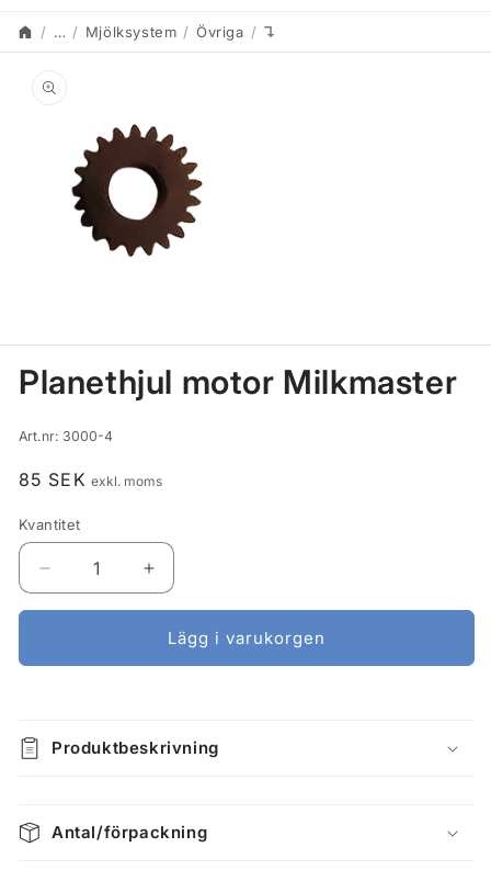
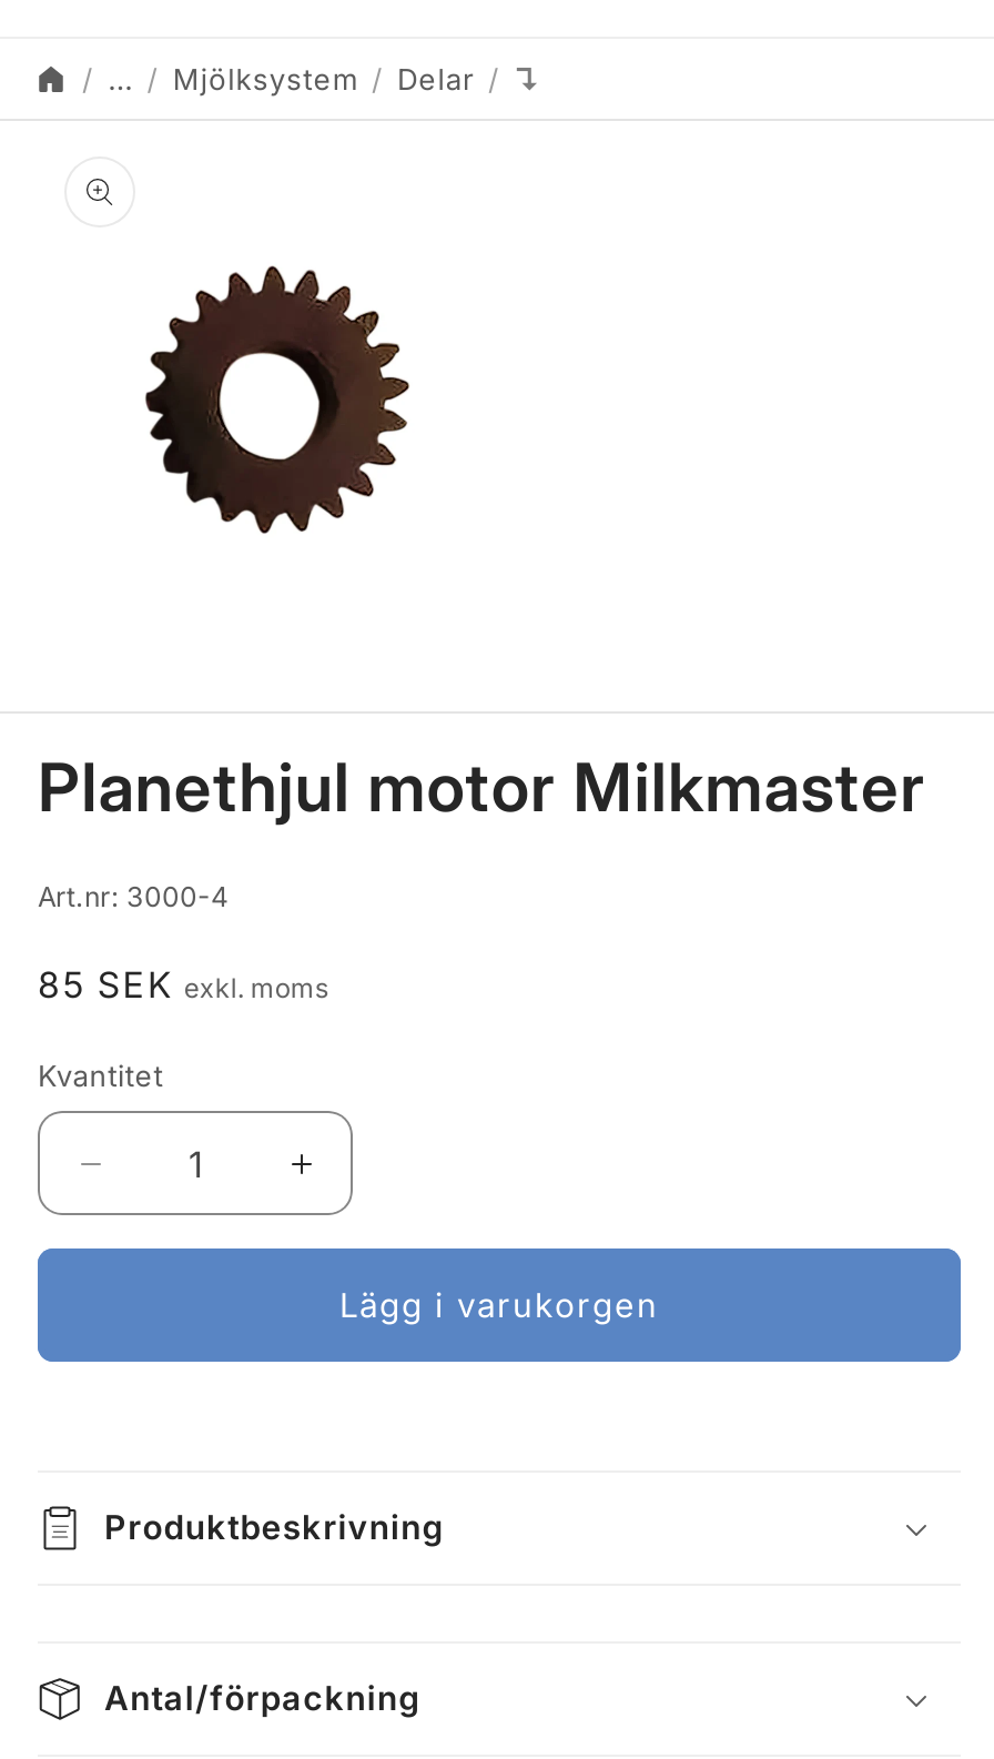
- Övriga
+ Delar
